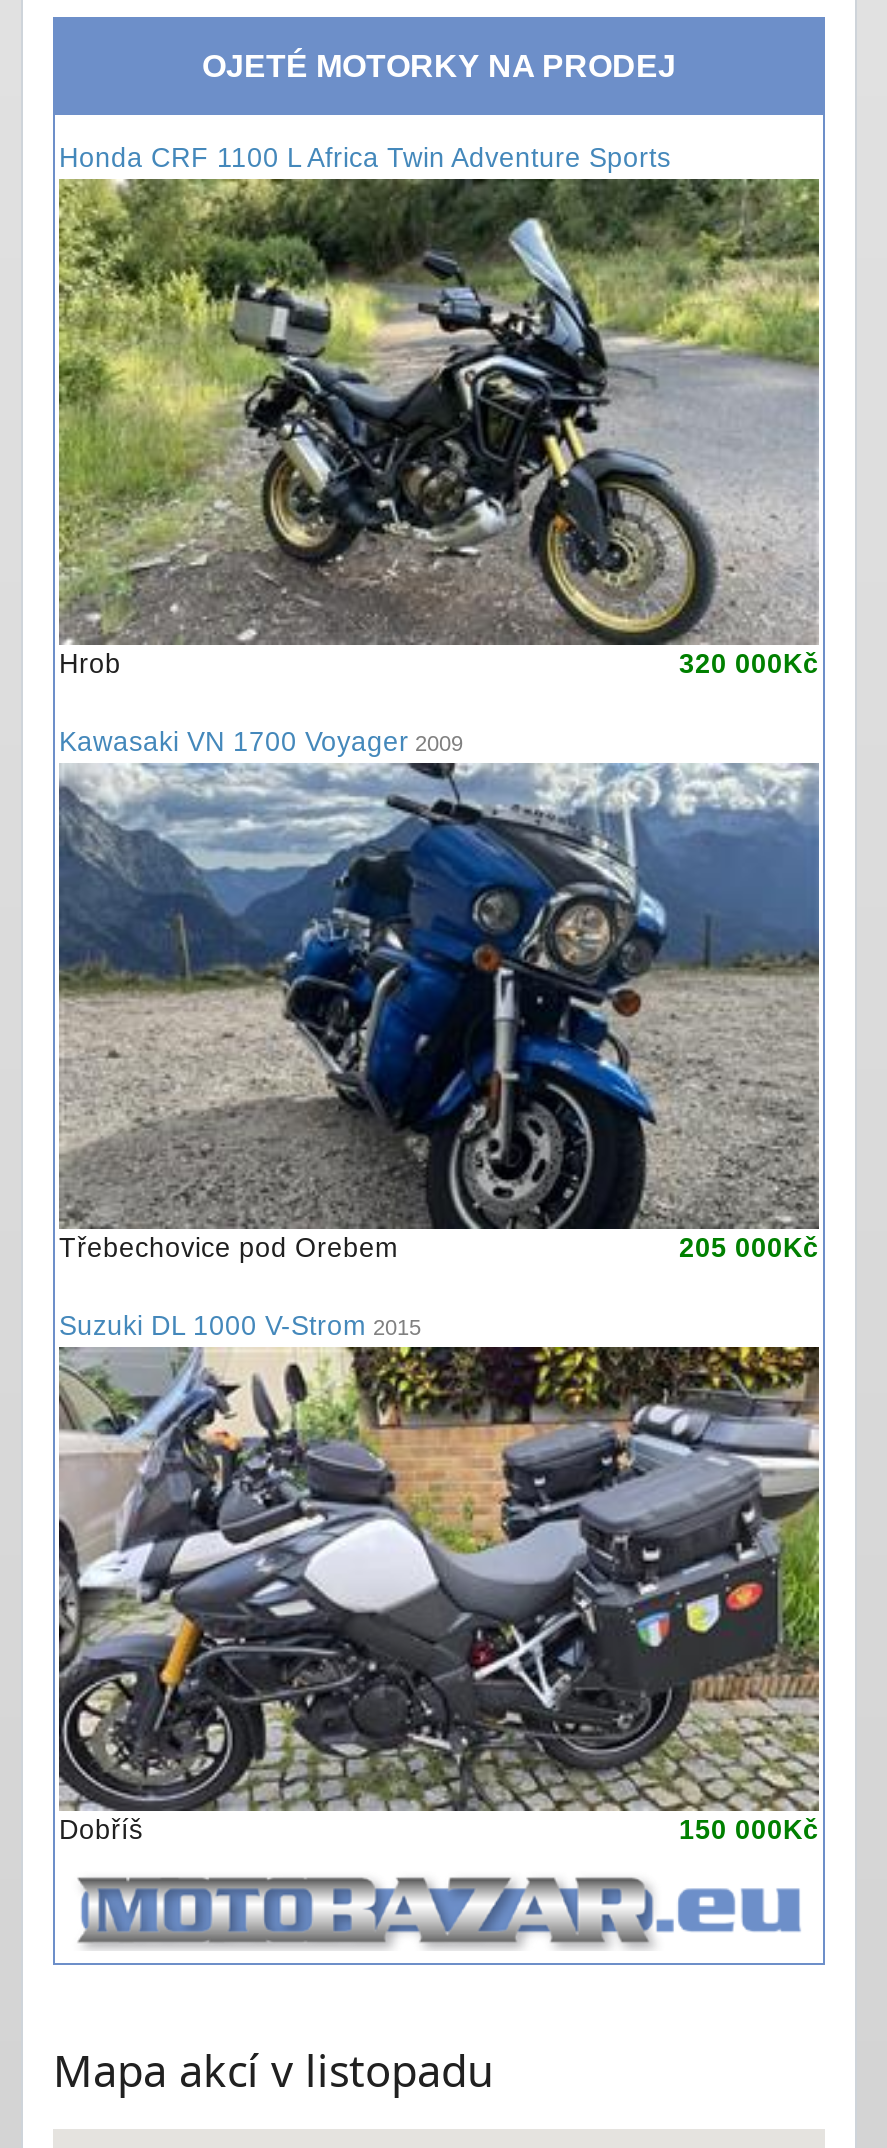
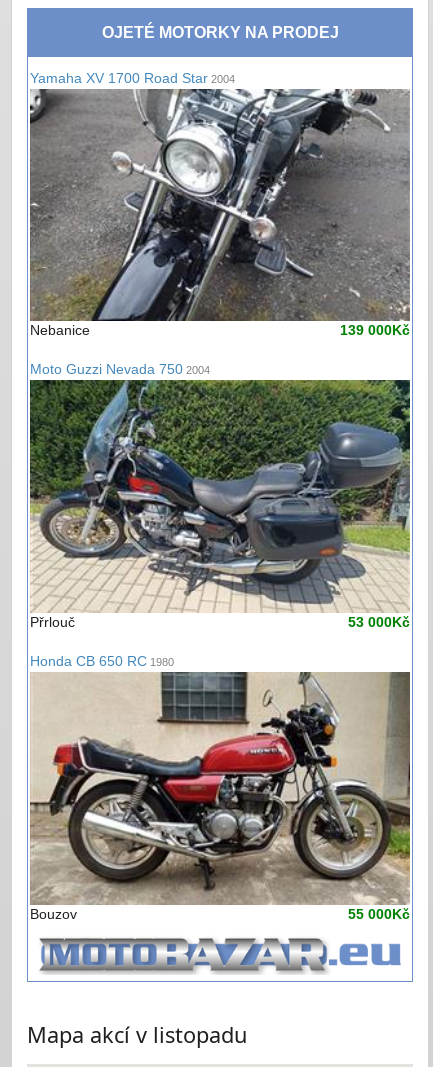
- Honda CRF 1100 L Africa Twin Adventure Sports
+ Yamaha XV 1700 Road Star 2004

- [image]
- 320 000Kč
- Hrob
+ [image]
+ 139 000Kč
+ Nebanice

- Kawasaki VN 1700 Voyager 2009
+ Moto Guzzi Nevada 750 2004

- [image]
- 205 000Kč
- Třebechovice pod Orebem
+ [image]
+ 53 000Kč
+ Přrlouč

- Suzuki DL 1000 V-Strom 2015
+ Honda CB 650 RC 1980

- [image]
- 150 000Kč
- Dobříš
+ [image]
+ 55 000Kč
+ Bouzov
